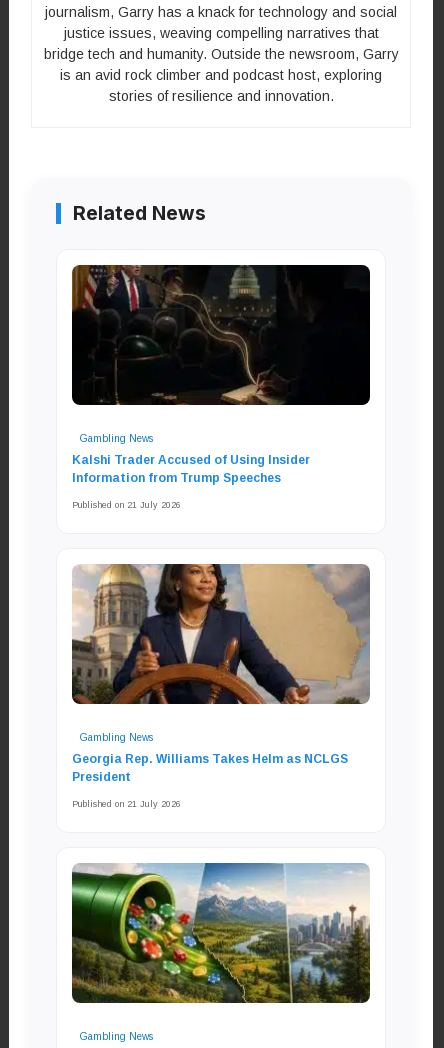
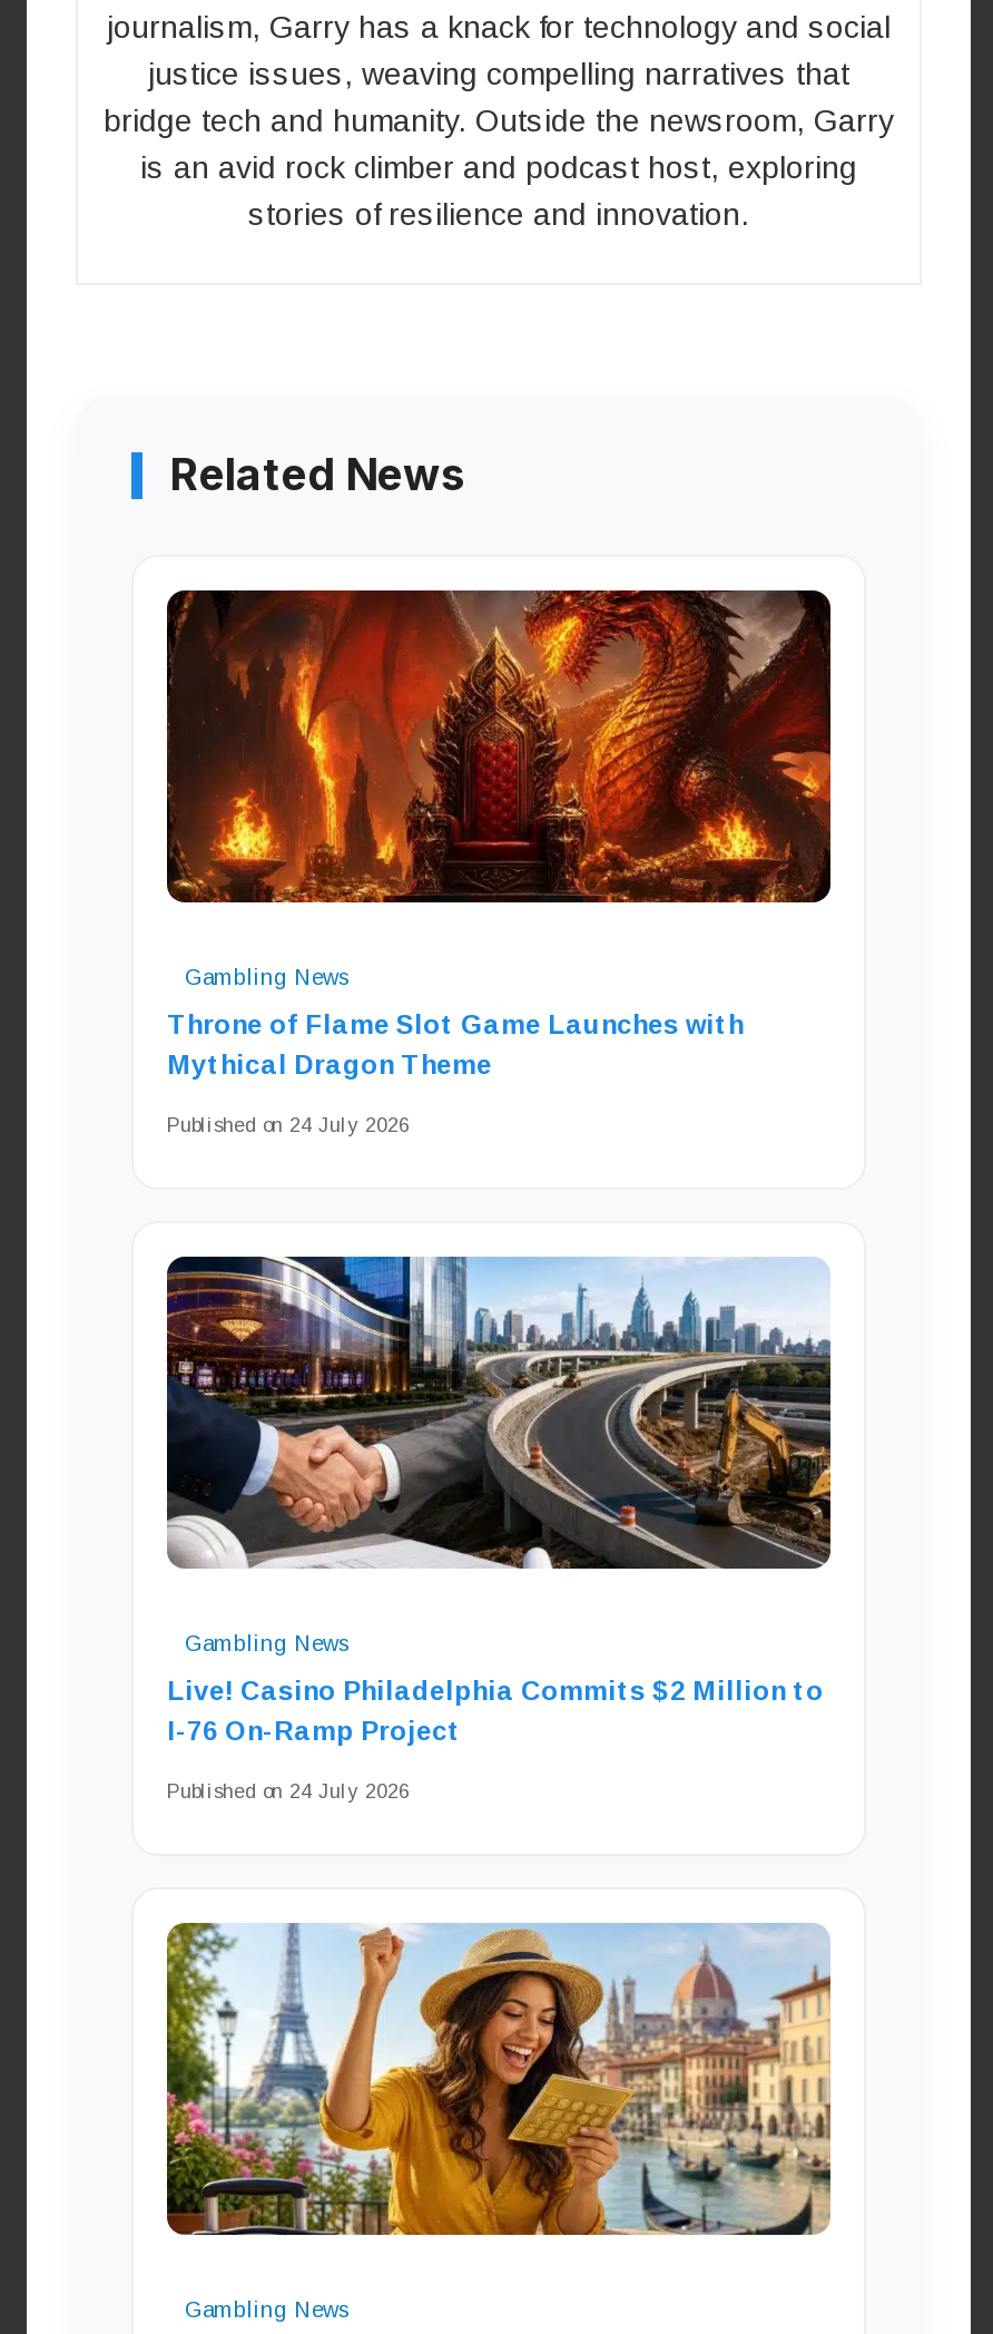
- [image]
+ [image]

- Kalshi Trader Accused of Using Insider
- Information from Trump Speeches
+ Throne of Flame Slot Game Launches with
+ Mythical Dragon Theme

- Published on 21 July 2026
+ Published on 24 July 2026

- [image]
+ [image]

- Georgia Rep. Williams Takes Helm as NCLGS
- President
+ Live! Casino Philadelphia Commits $2 Million to
+ I-76 On-Ramp Project

- Published on 21 July 2026
+ Published on 24 July 2026

- [image]
+ [image]
